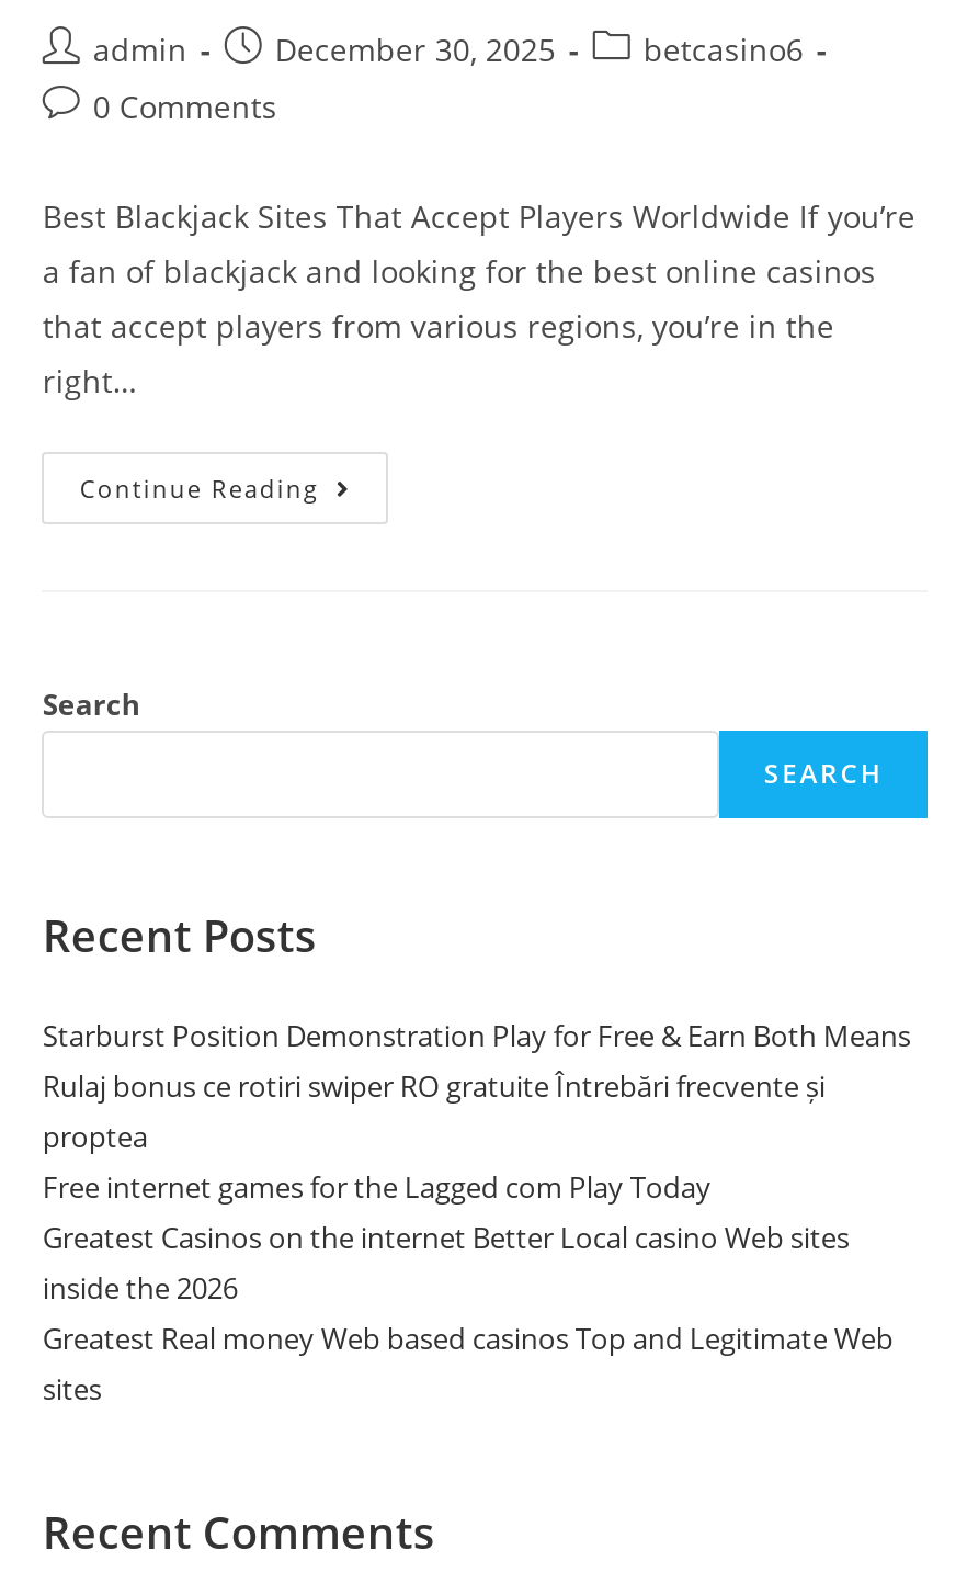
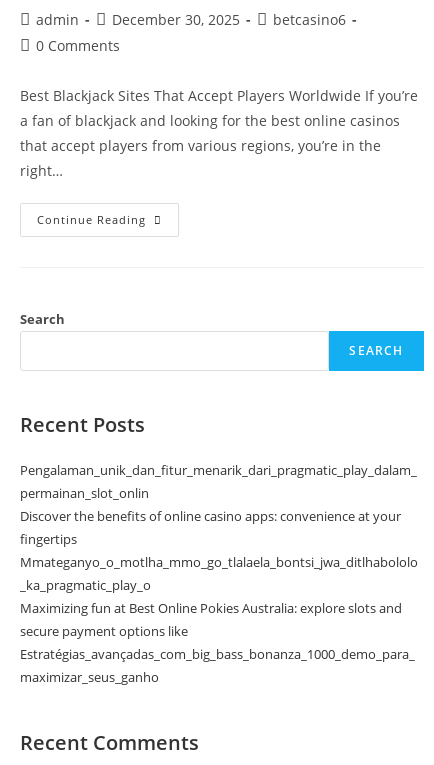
- Starburst Position Demonstration Play for Free & Earn Both Means
- Rulaj bonus ce rotiri swiper RO gratuite Întrebări frecvente și
- proptea
- Free internet games for the Lagged com Play Today
- Greatest Casinos on the internet Better Local casino Web sites
- inside the 2026
- Greatest Real money Web based casinos Top and Legitimate Web
- sites
+ Pengalaman_unik_dan_fitur_menarik_dari_pragmatic_play_dalam_
+ permainan_slot_onlin
+ Discover the benefits of online casino apps: convenience at your
+ fingertips
+ Mmateganyo_o_motlha_mmo_go_tlalaela_bontsi_jwa_ditlhabololo
+ _ka_pragmatic_play_o
+ Maximizing fun at Best Online Pokies Australia: explore slots and
+ secure payment options like
+ Estratégias_avançadas_com_big_bass_bonanza_1000_demo_para_
+ maximizar_seus_ganho
